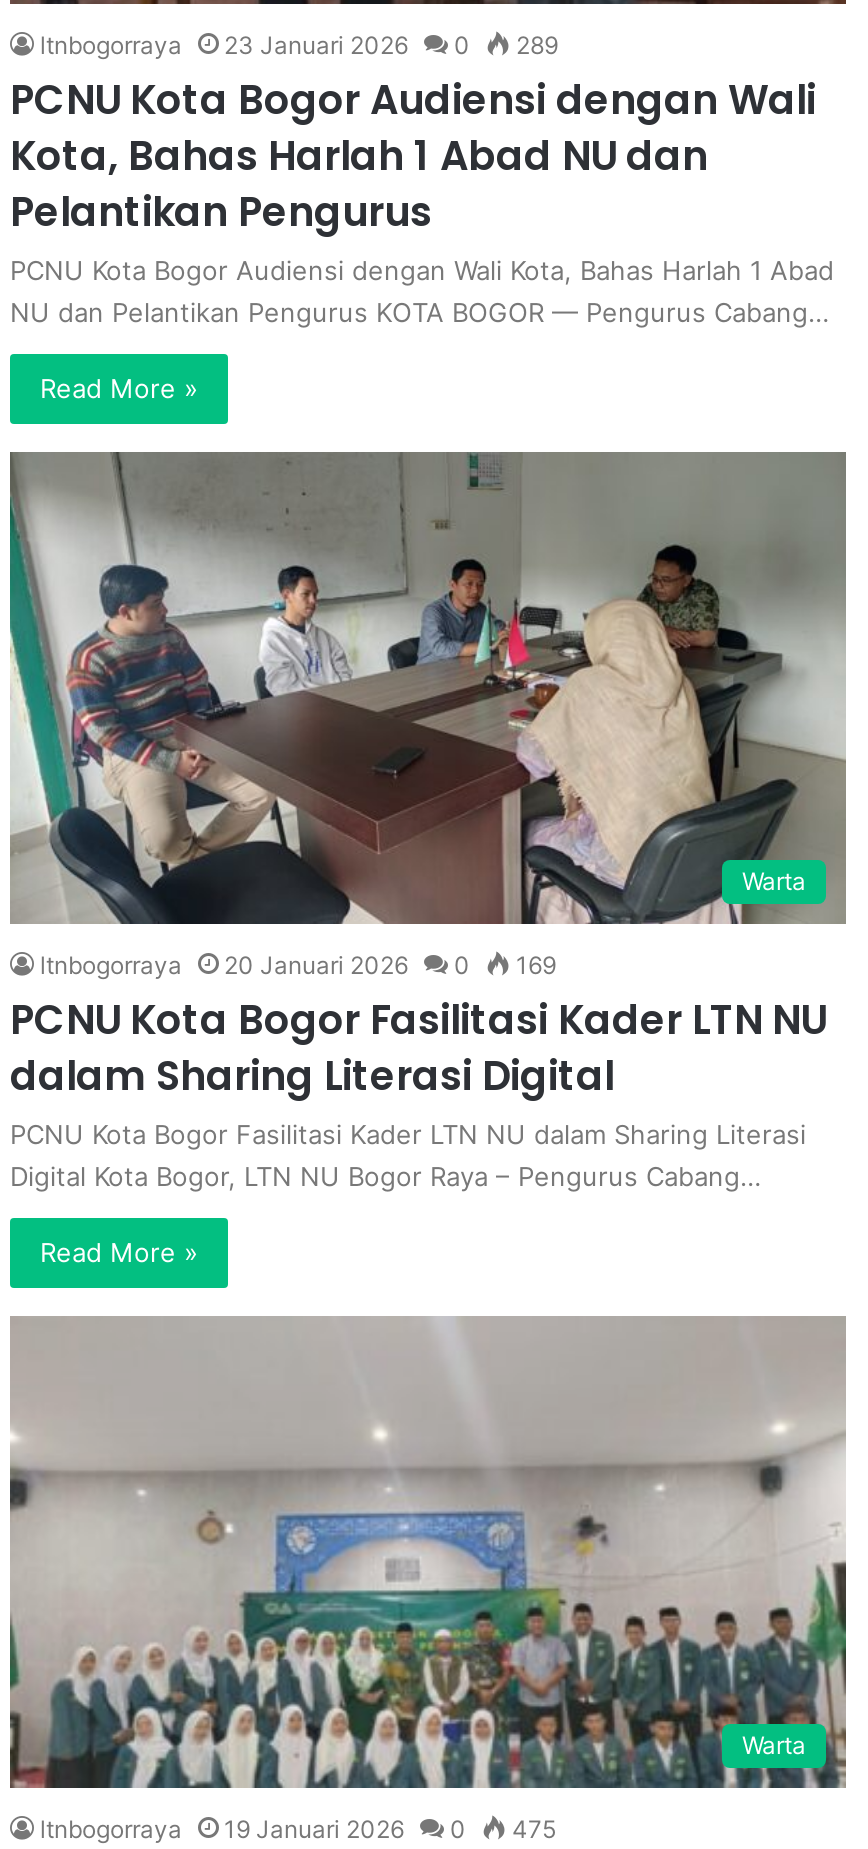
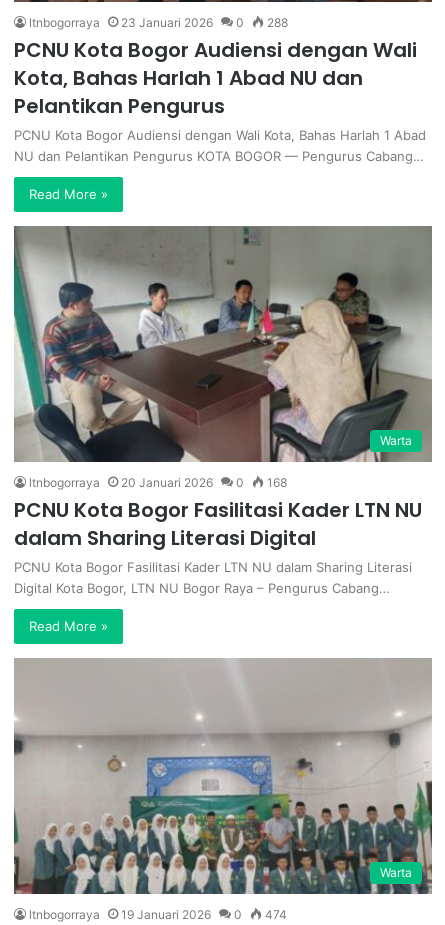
- ltnbogorraya 23 Januari 2026 0 289
+ ltnbogorraya 23 Januari 2026 0 288

- ltnbogorraya 20 Januari 2026 0 169
+ ltnbogorraya 20 Januari 2026 0 168

- ltnbogorraya 19 Januari 2026 0 475
+ ltnbogorraya 19 Januari 2026 0 474
